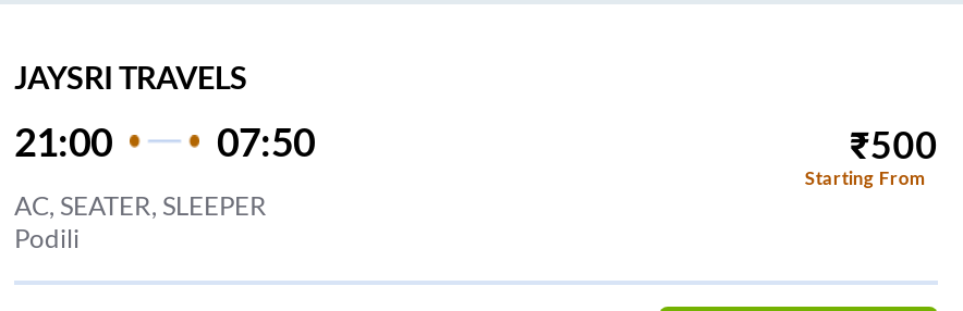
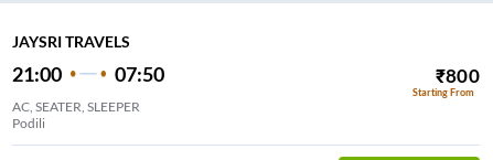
- ₹500
+ ₹800
